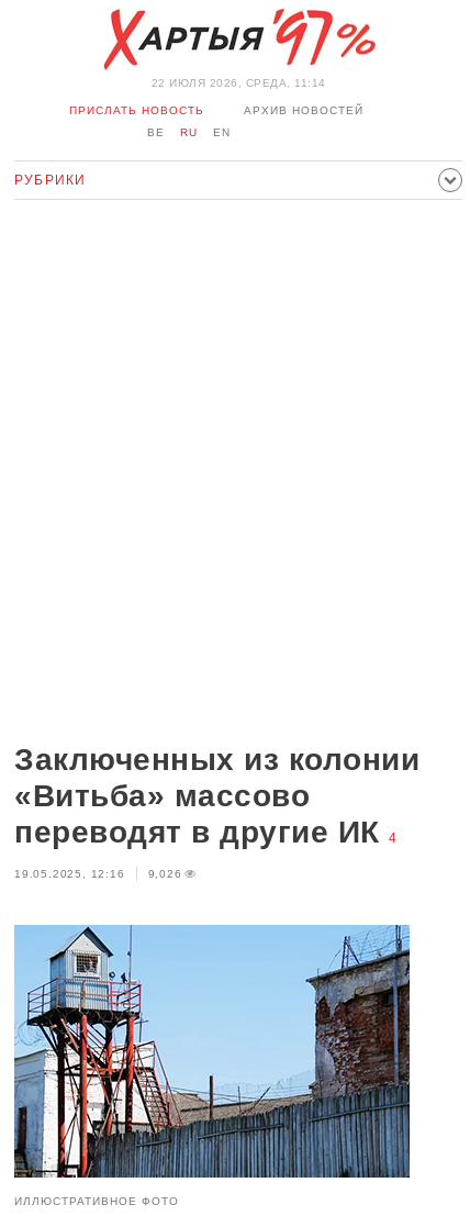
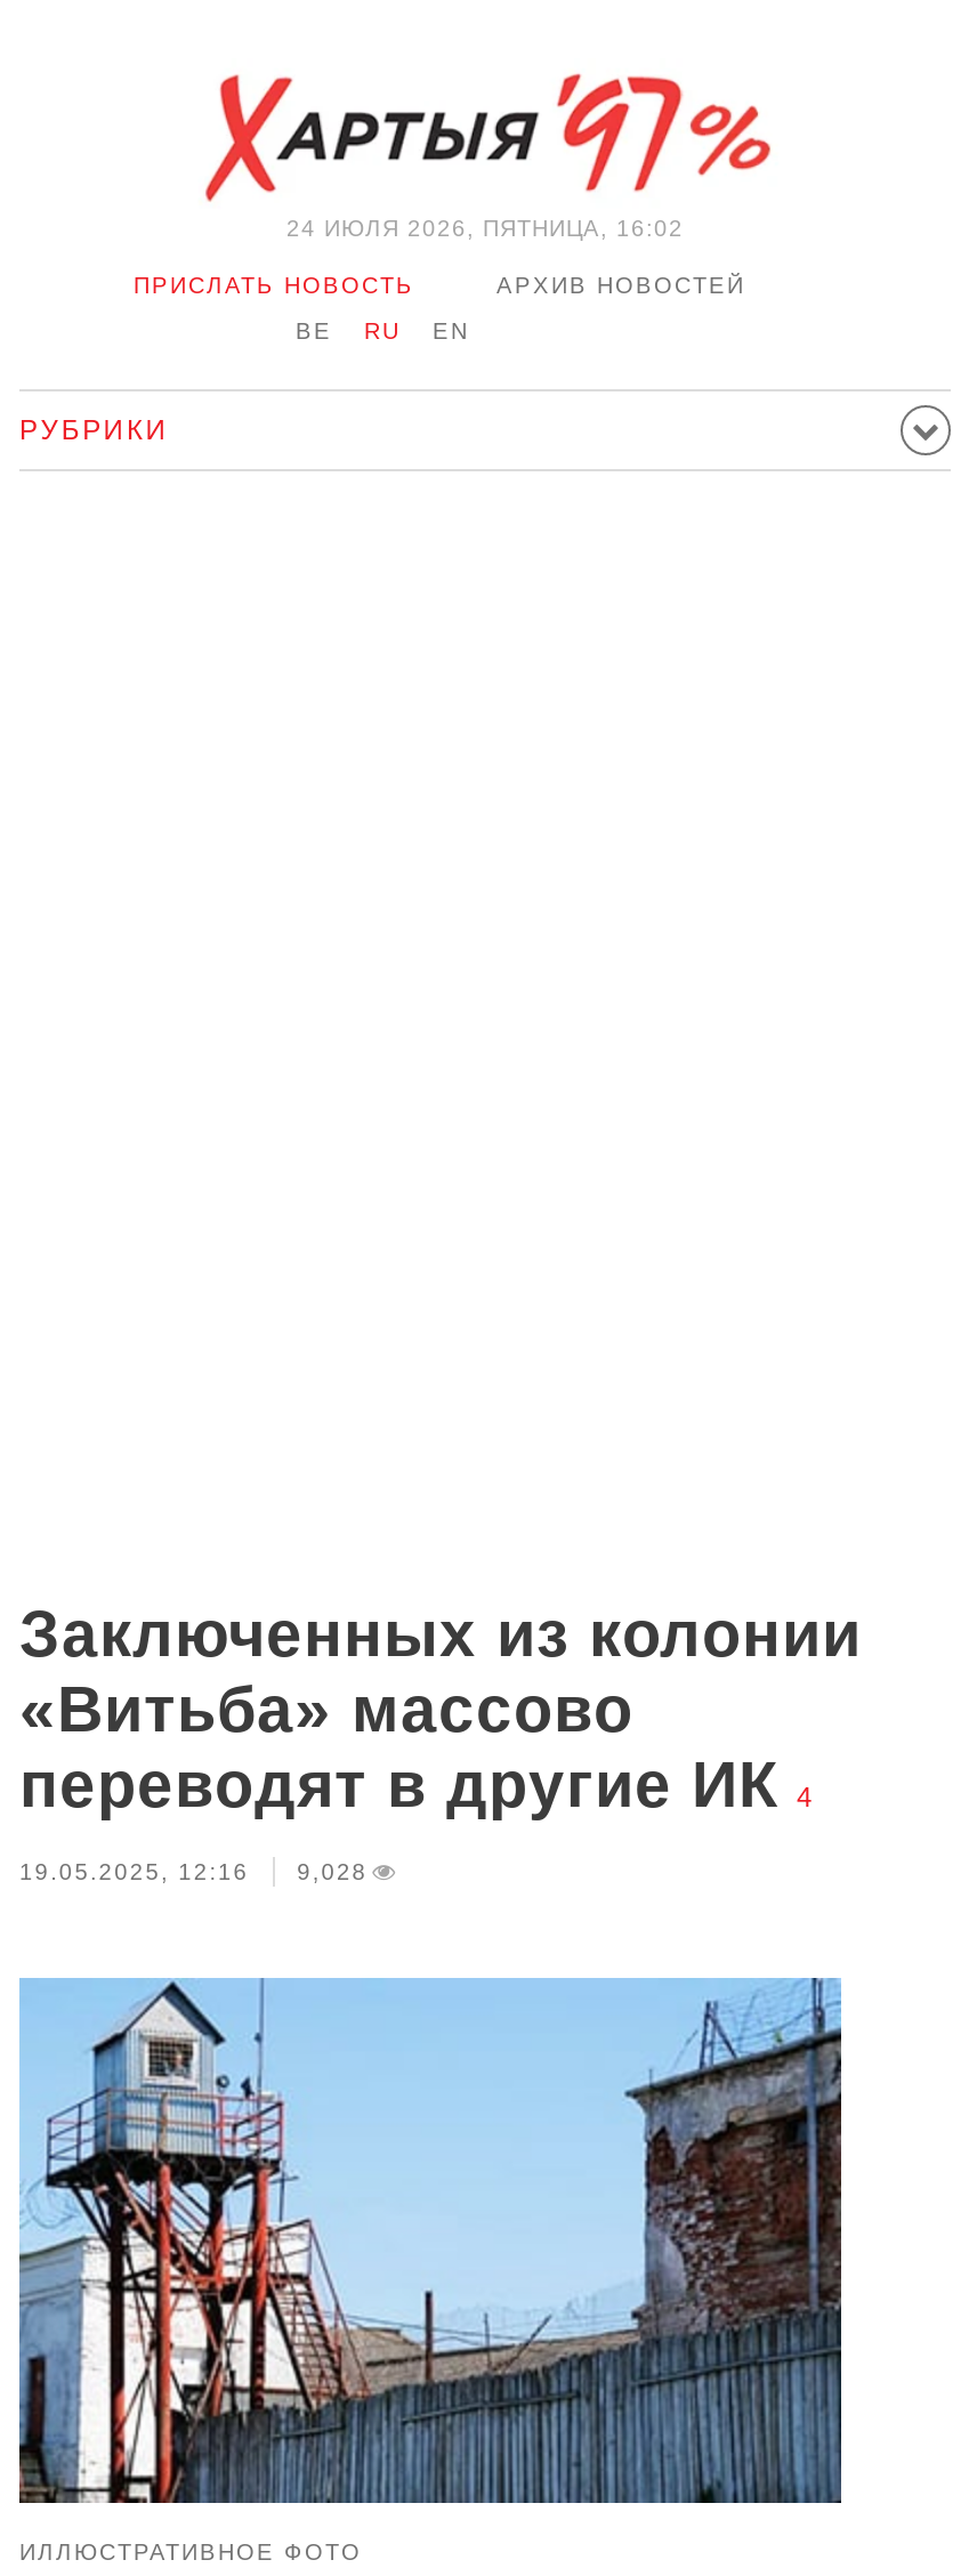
- 22 ИЮЛЯ 2026, СРЕДА, 11:14
+ 24 ИЮЛЯ 2026, ПЯТНИЦА, 16:02

- 19.05.2025, 12:16 9,026
+ 19.05.2025, 12:16 9,028
